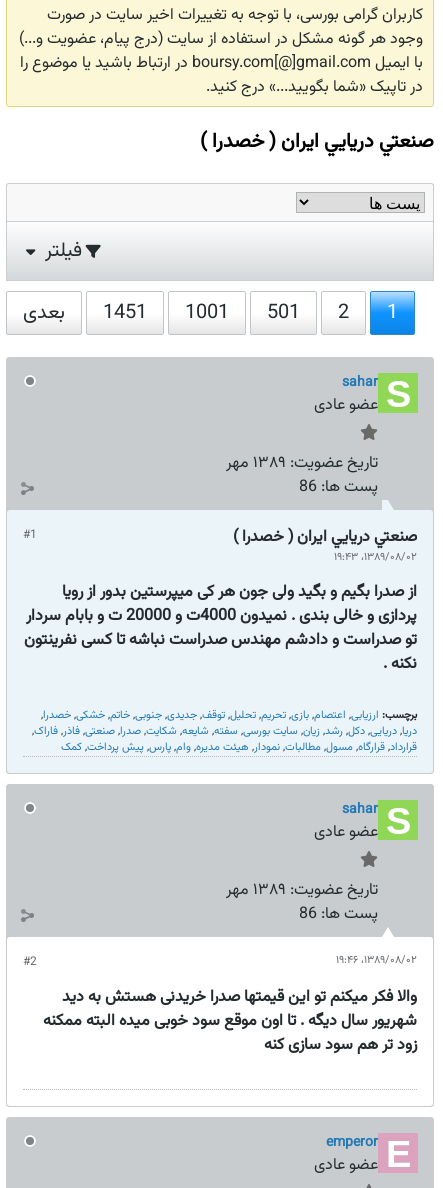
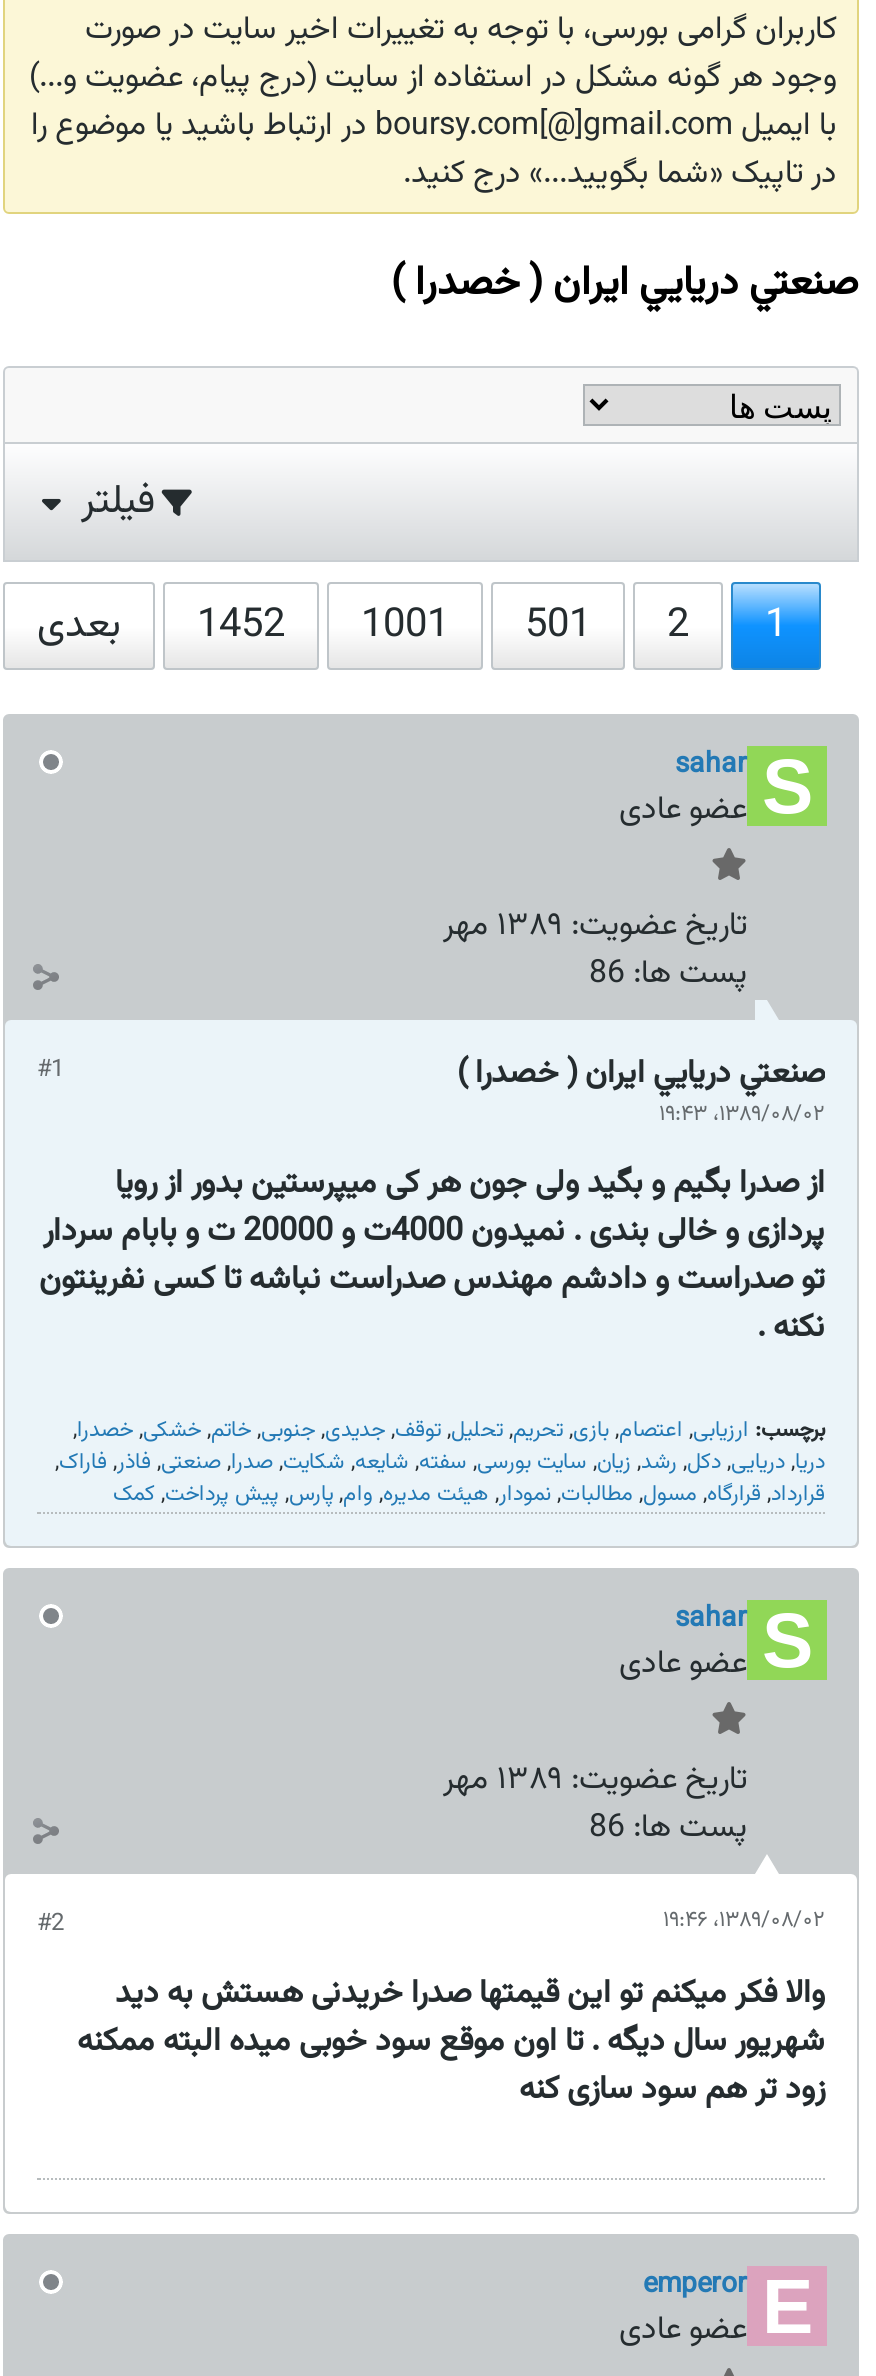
- 1451
+ 1452
